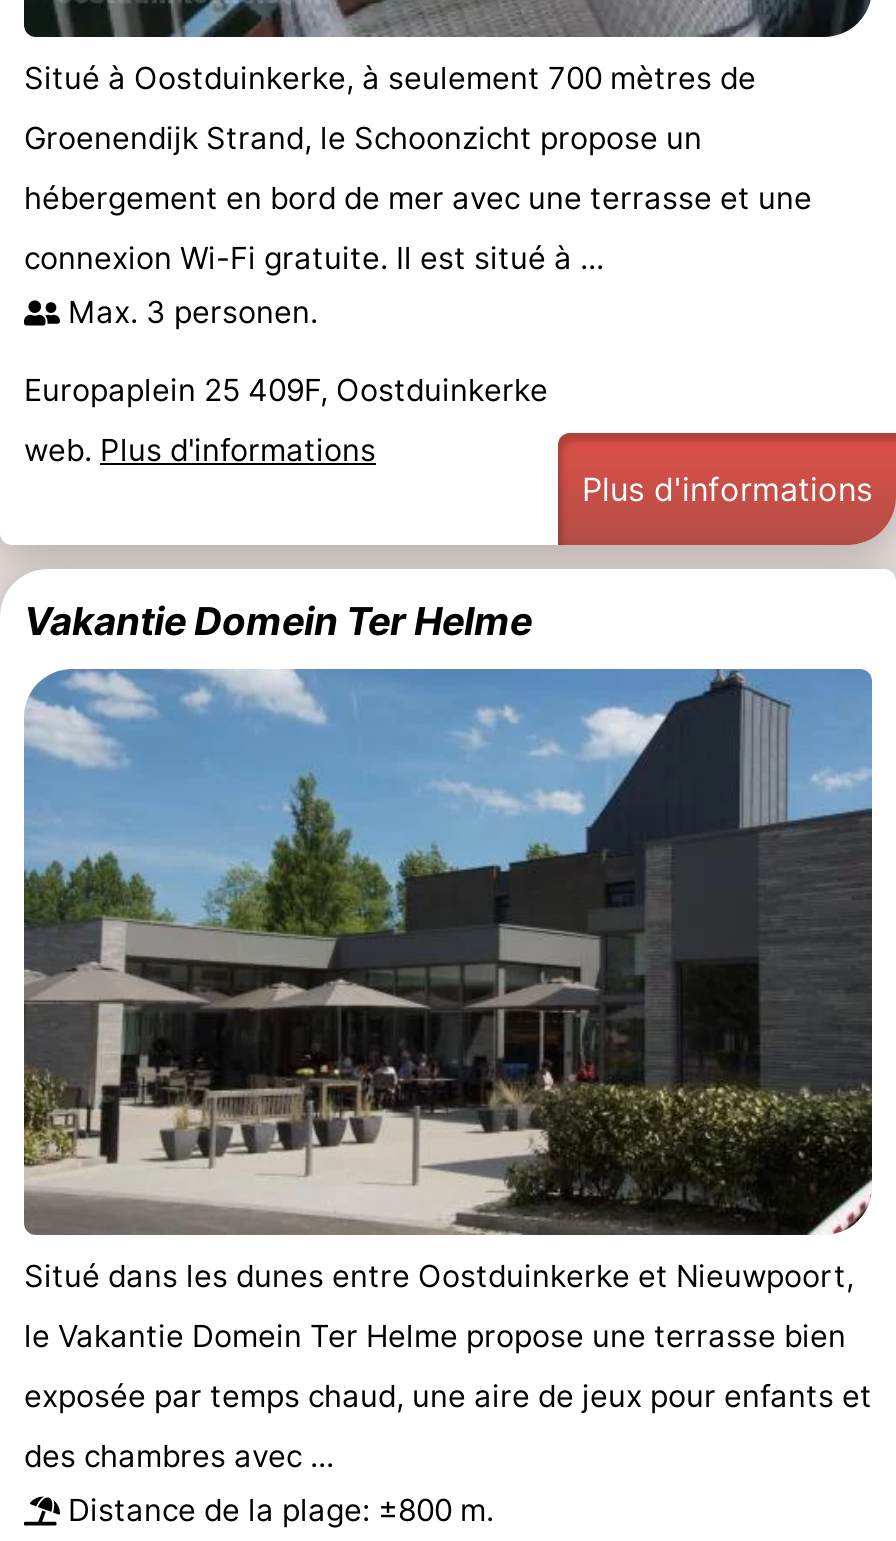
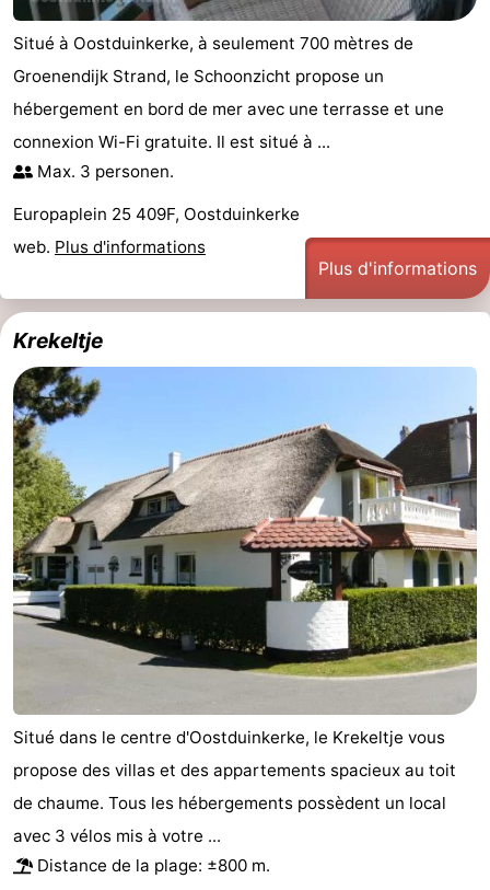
- Vakantie Domein Ter Helme
+ Krekeltje

- [image]
+ [image]

- Situé dans les dunes entre Oostduinkerke et Nieuwpoort,
+ Situé dans le centre d'Oostduinkerke, le Krekeltje vous

- le Vakantie Domein Ter Helme propose une terrasse bien
+ propose des villas et des appartements spacieux au toit

- exposée par temps chaud, une aire de jeux pour enfants et
+ de chaume. Tous les hébergements possèdent un local

- des chambres avec ...
+ avec 3 vélos mis à votre ...
